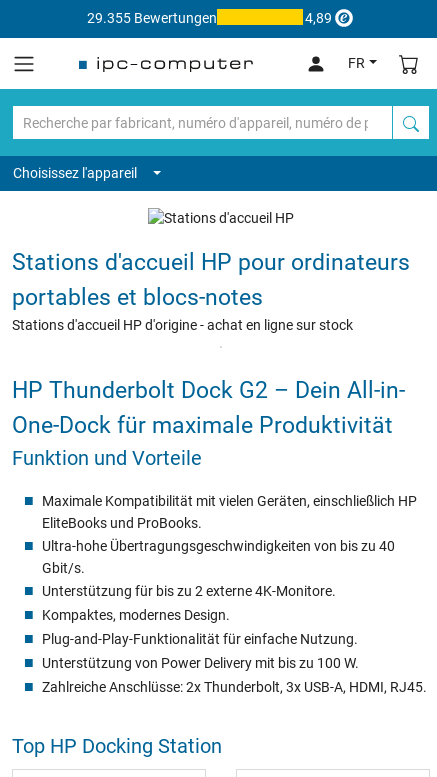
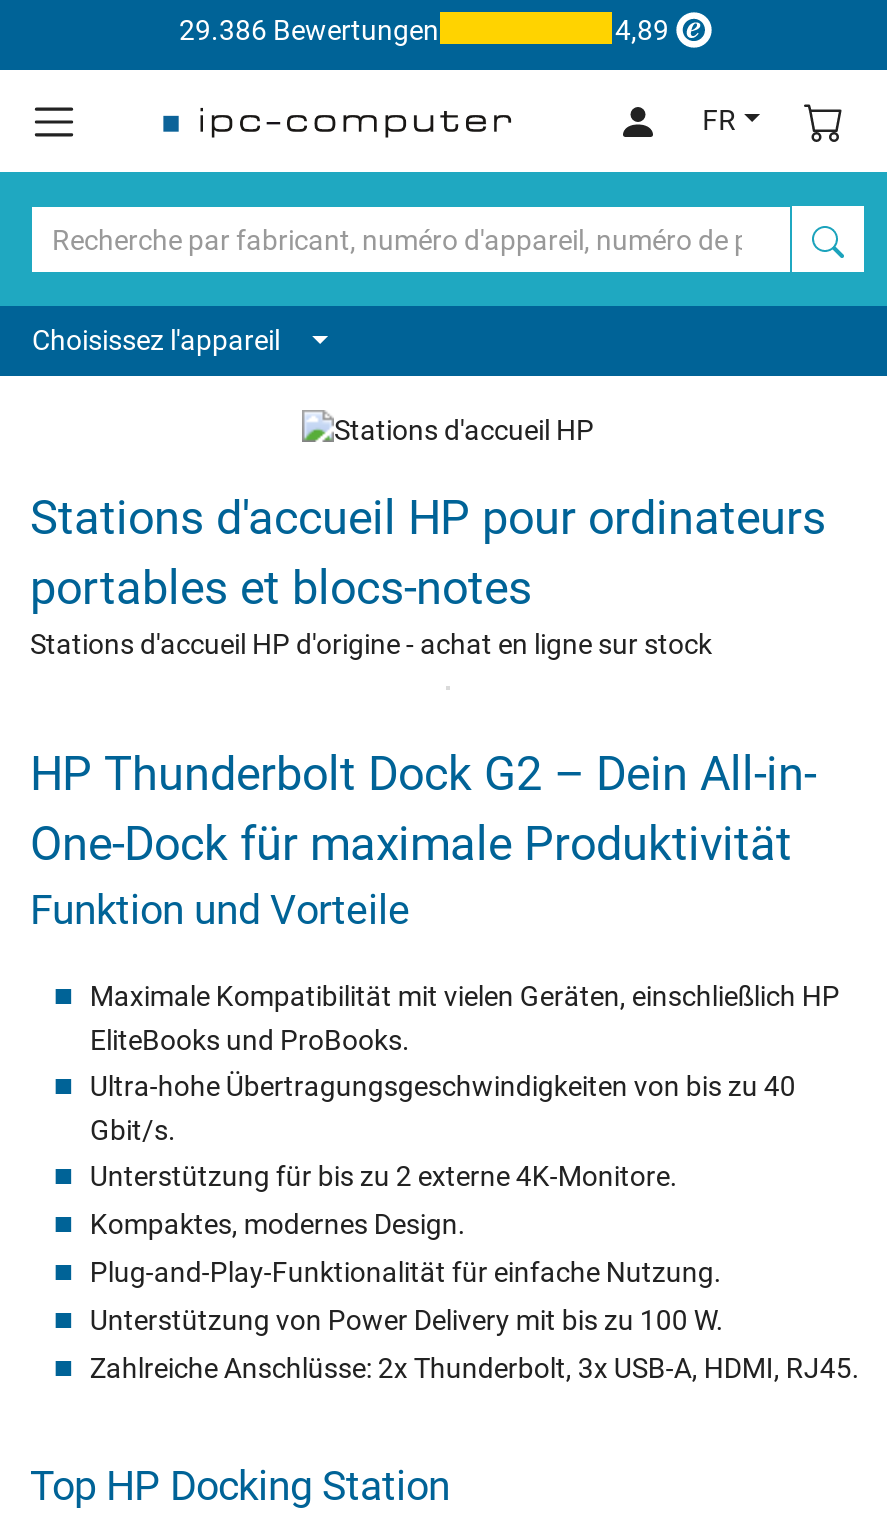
- 29.355 Bewertungen
+ 29.386 Bewertungen
